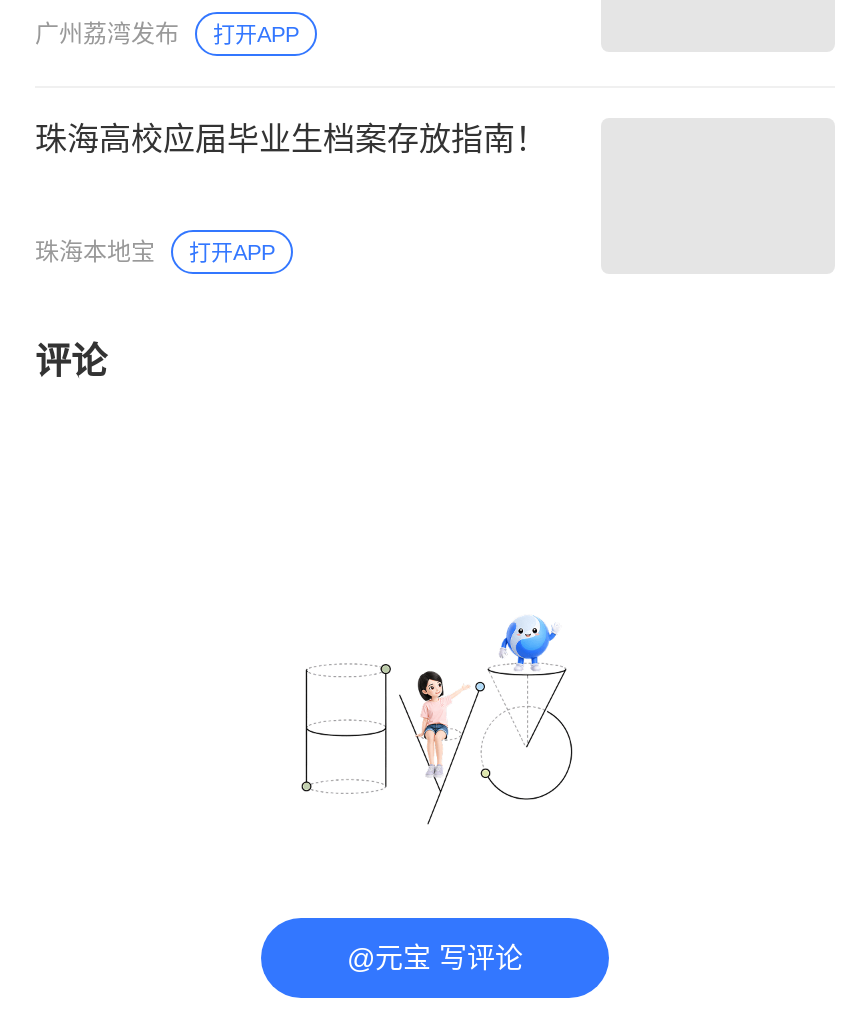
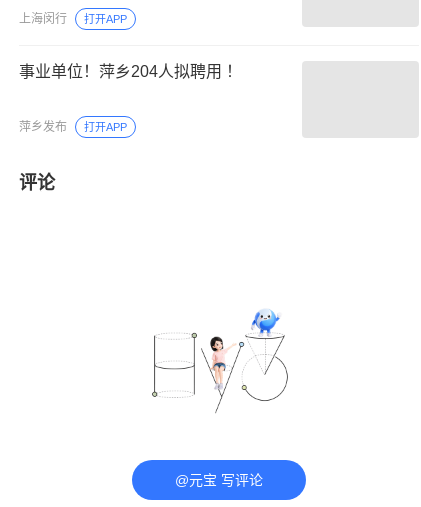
- 广州荔湾发布
+ 上海闵行

- 珠海高校应届毕业生档案存放指南！
+ 事业单位！萍乡204人拟聘用 ！

- 珠海本地宝
+ 萍乡发布
